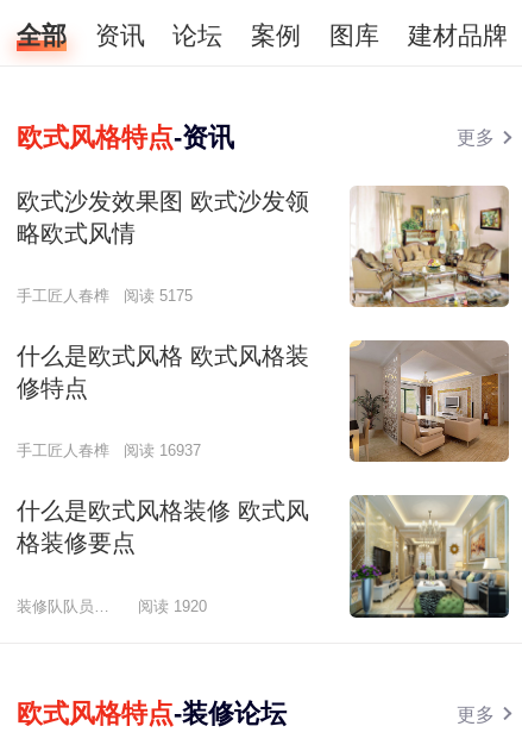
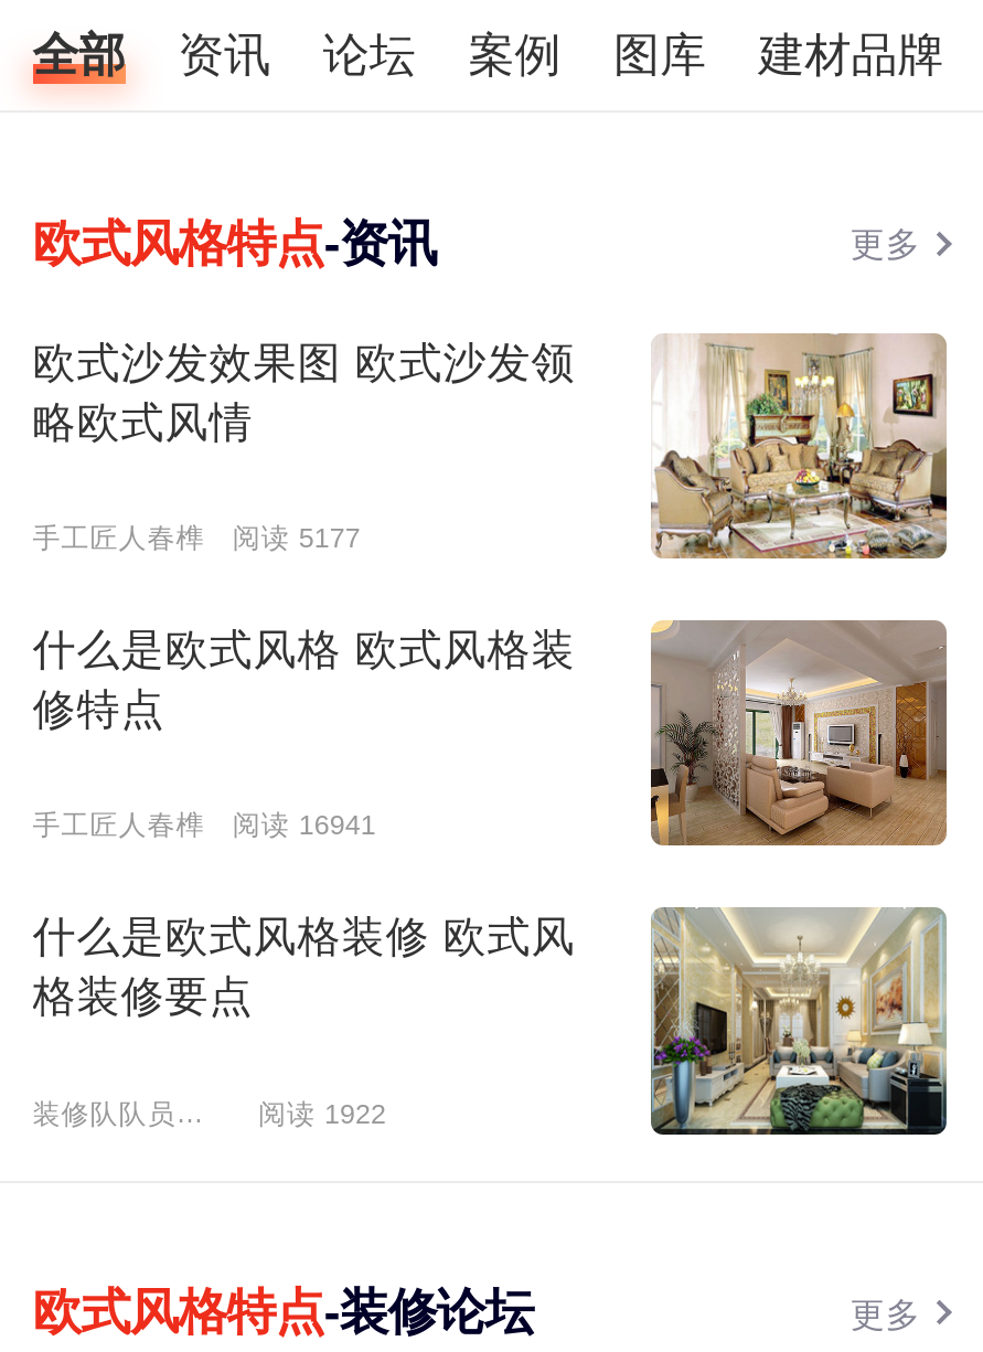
- 手工匠人春榫 阅读 5175
+ 手工匠人春榫 阅读 5177

- 手工匠人春榫 阅读 16937
+ 手工匠人春榫 阅读 16941

- 阅读 1920
+ 阅读 1922
